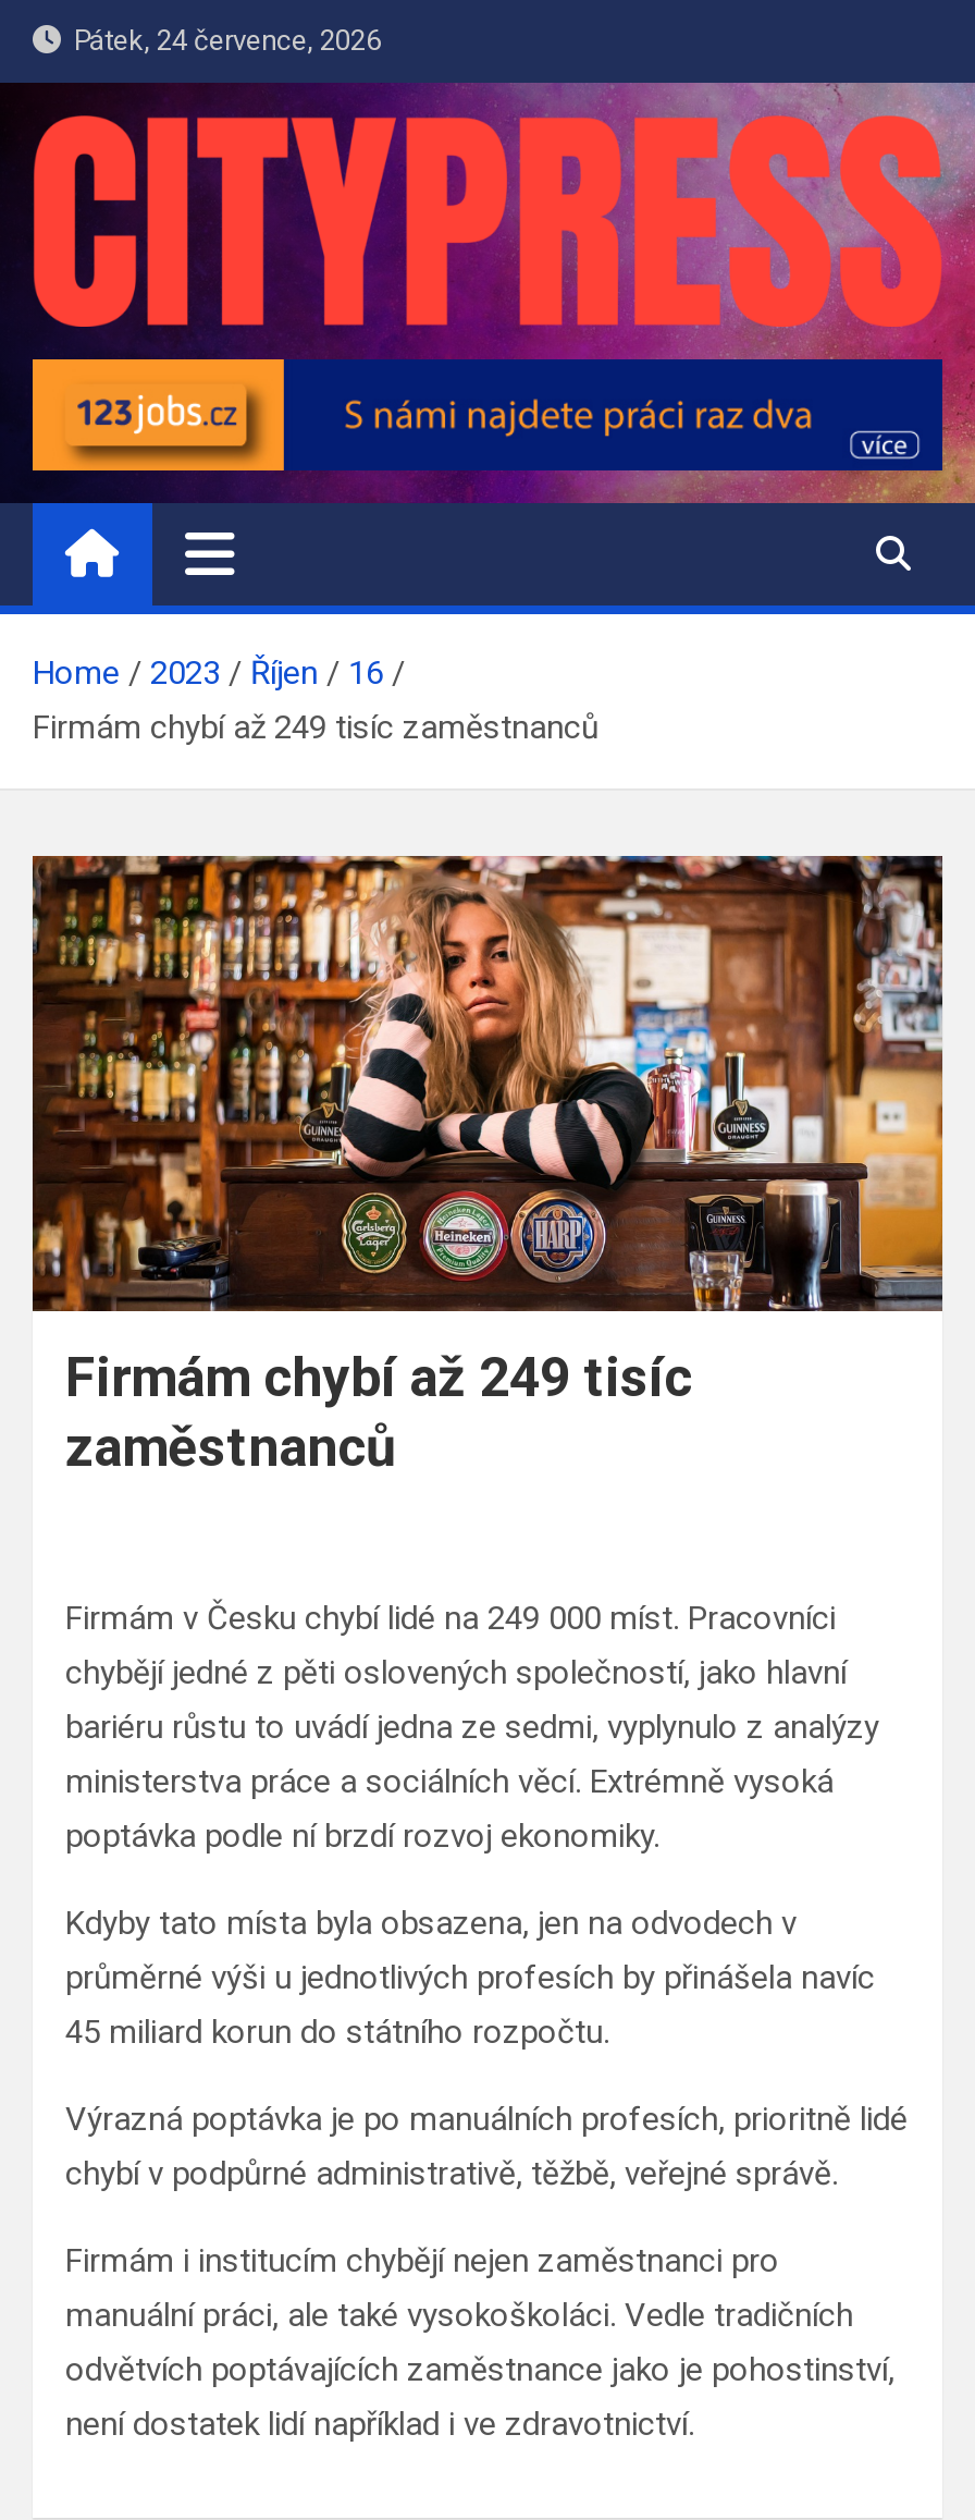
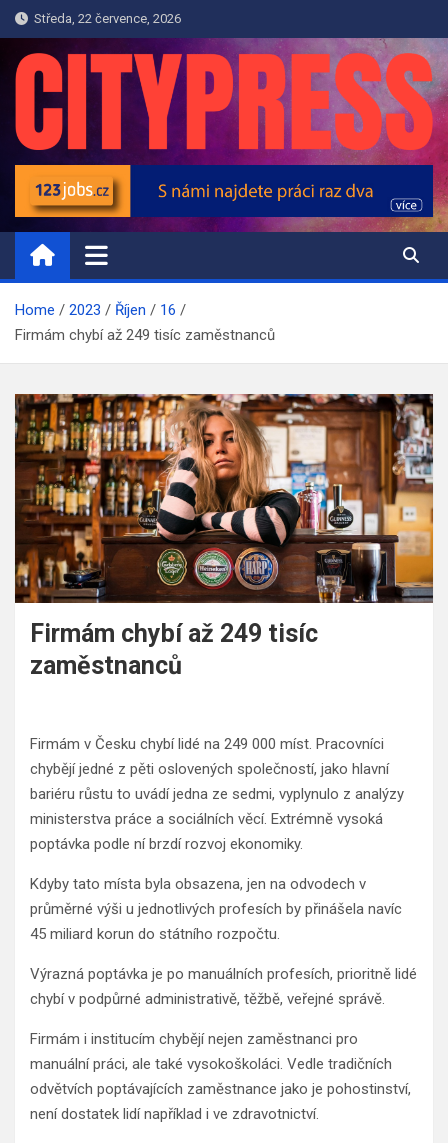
- Pátek, 24 července, 2026
+ Středa, 22 července, 2026
